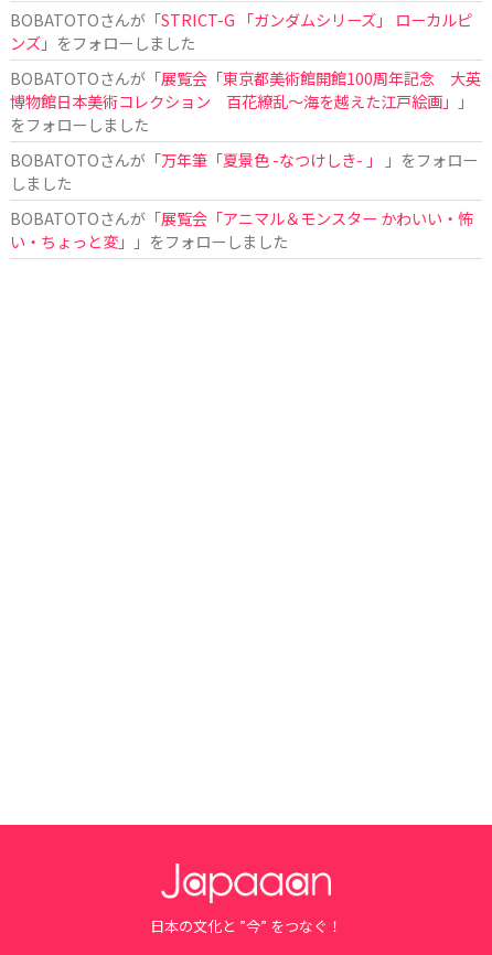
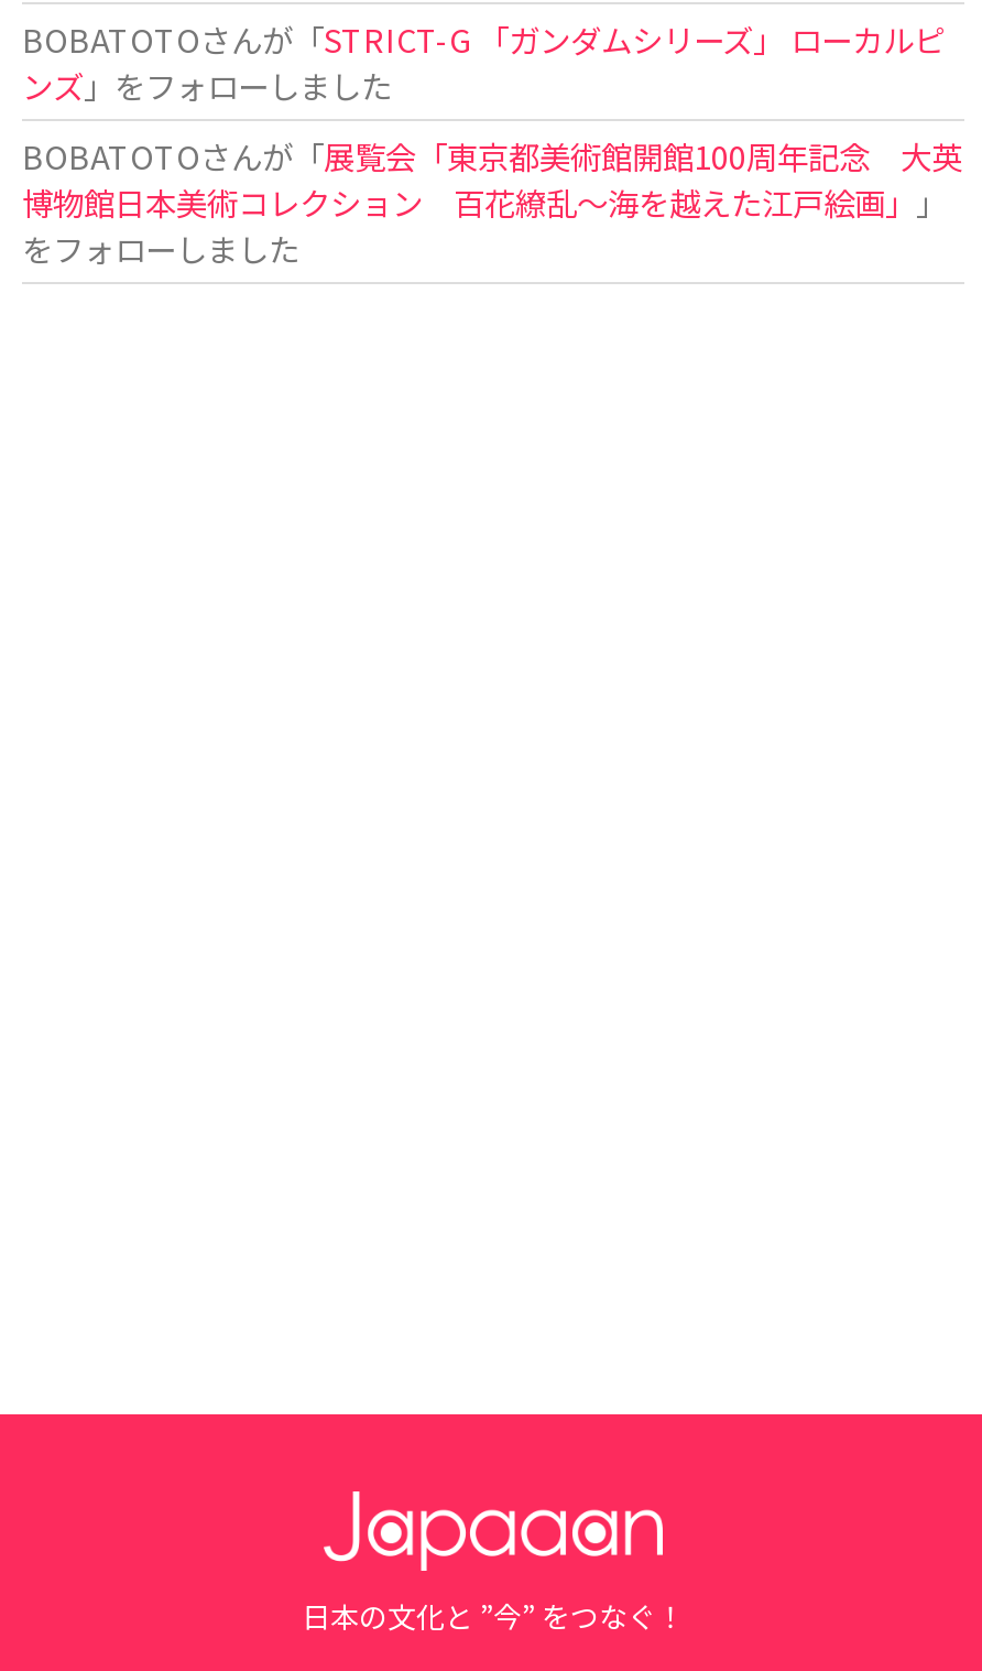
- BOBATOTOさんが「万年筆「夏景色 -なつけしき- 」」をフォロー
- しました
- BOBATOTOさんが「展覧会「アニマル＆モンスター かわいい・怖
- い・ちょっと変」」をフォローしました
